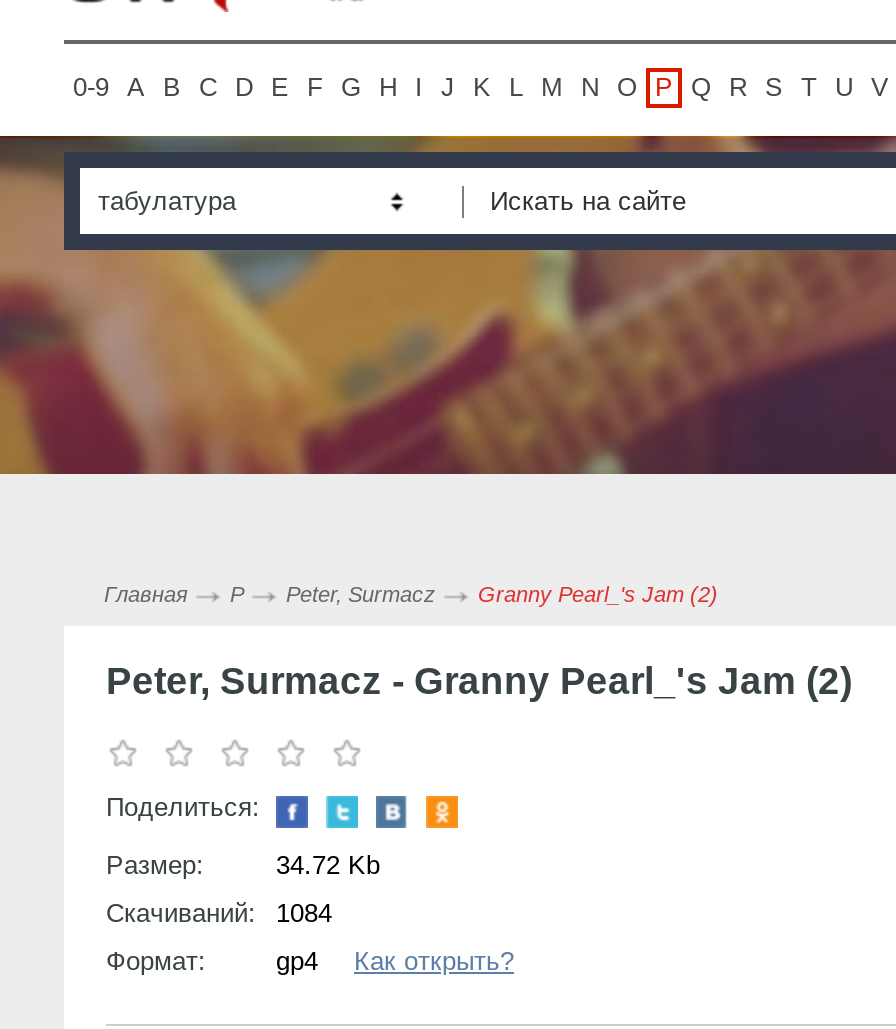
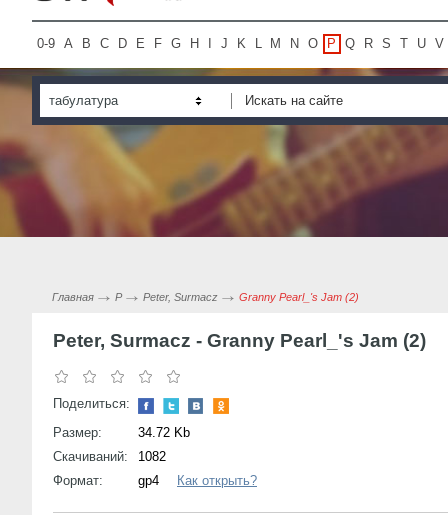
- Скачиваний: 1084
+ Скачиваний: 1082
